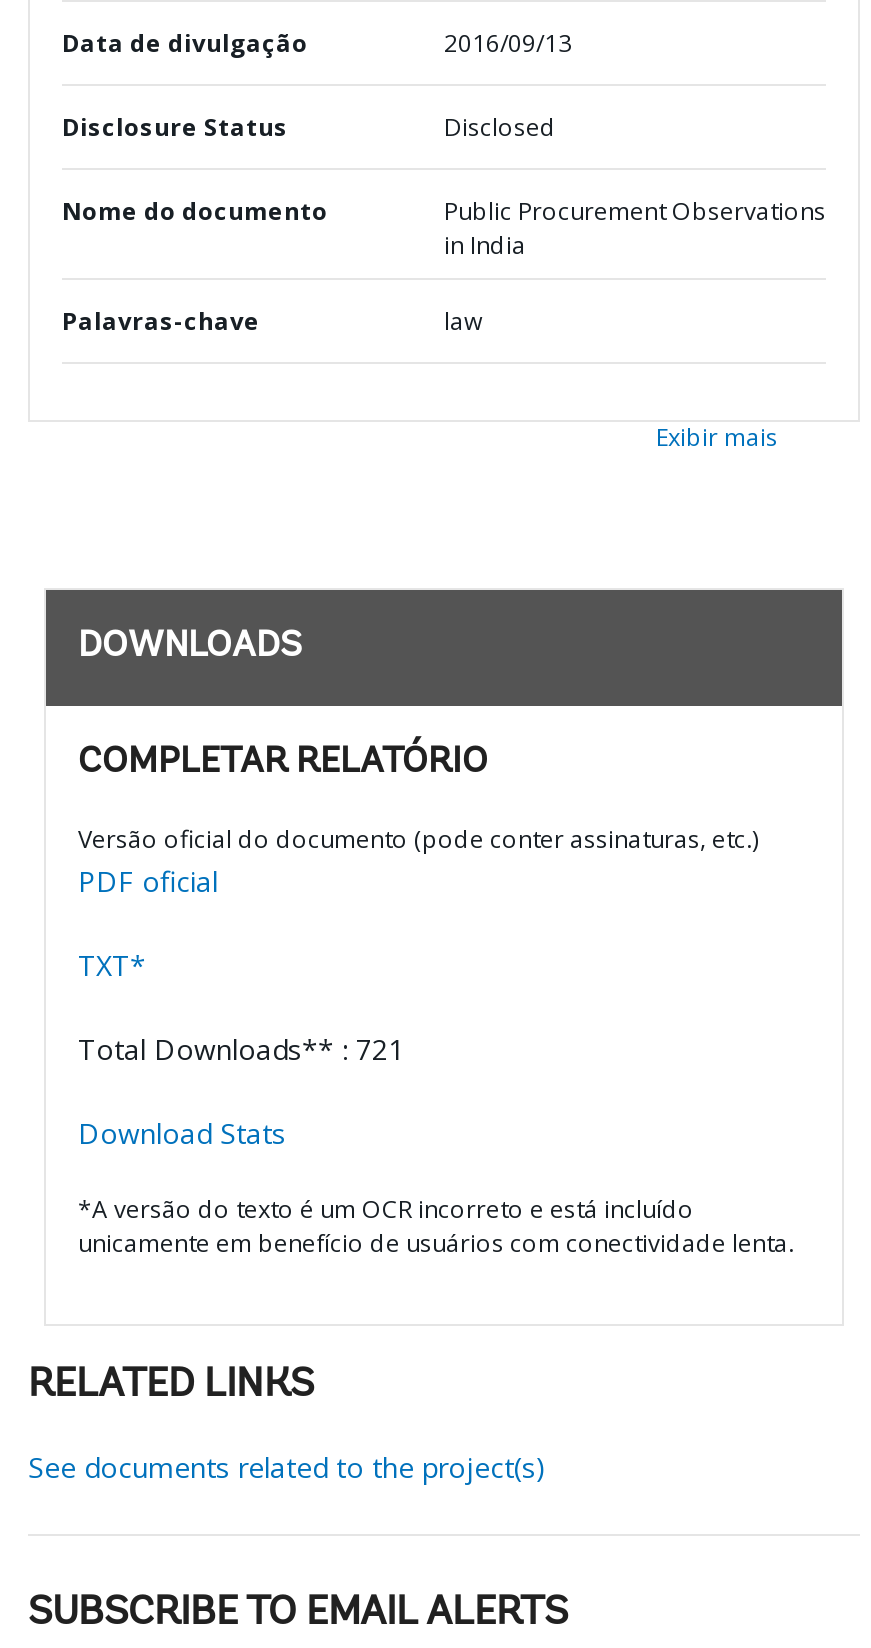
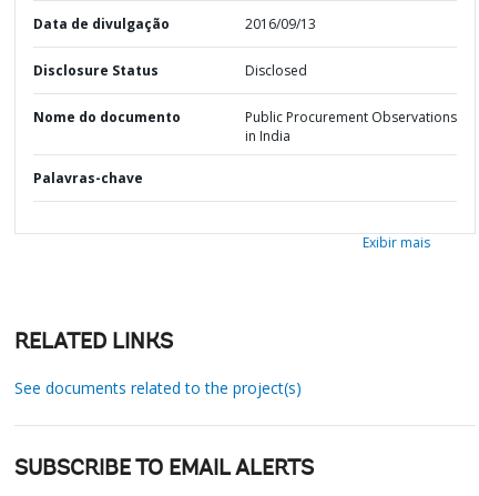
- law

- DOWNLOADS
- COMPLETAR RELATÓRIO
- Versão oficial do documento (pode conter assinaturas, etc.)
- PDF oficial
- TXT*
- Total Downloads** : 721
- Download Stats
- *A versão do texto é um OCR incorreto e está incluído
- unicamente em benefício de usuários com conectividade lenta.
